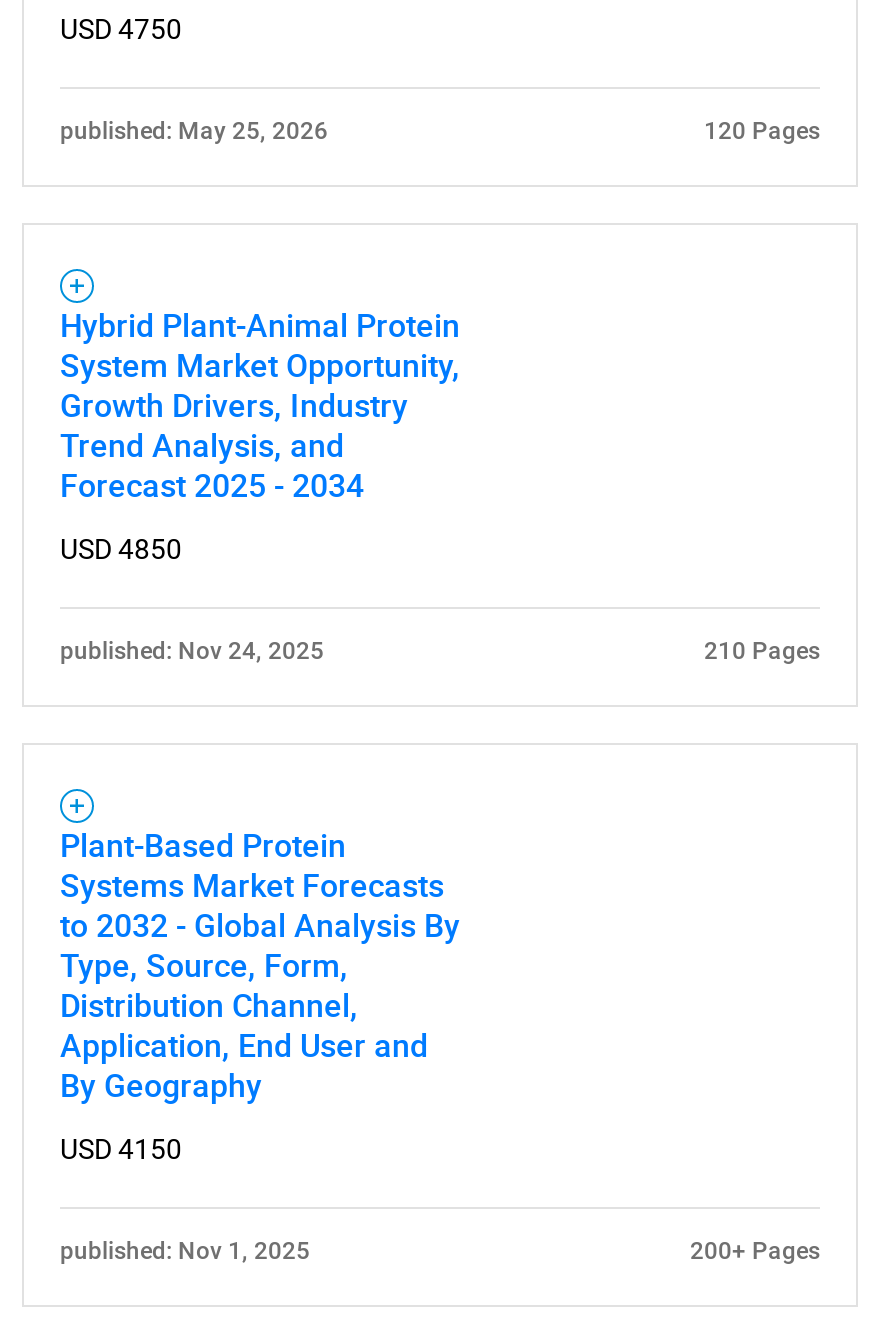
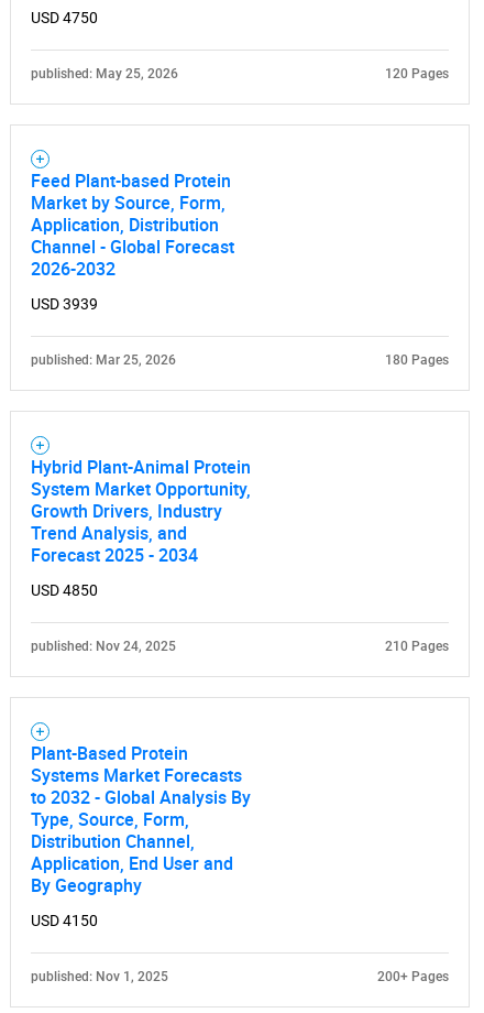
+ Feed Plant-based Protein
+ Market by Source, Form,
+ Application, Distribution
+ Channel - Global Forecast
+ 2026-2032
+ USD 3939
+ published: Mar 25, 2026
+ 180 Pages
